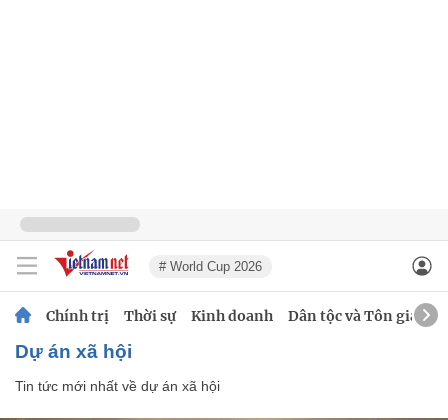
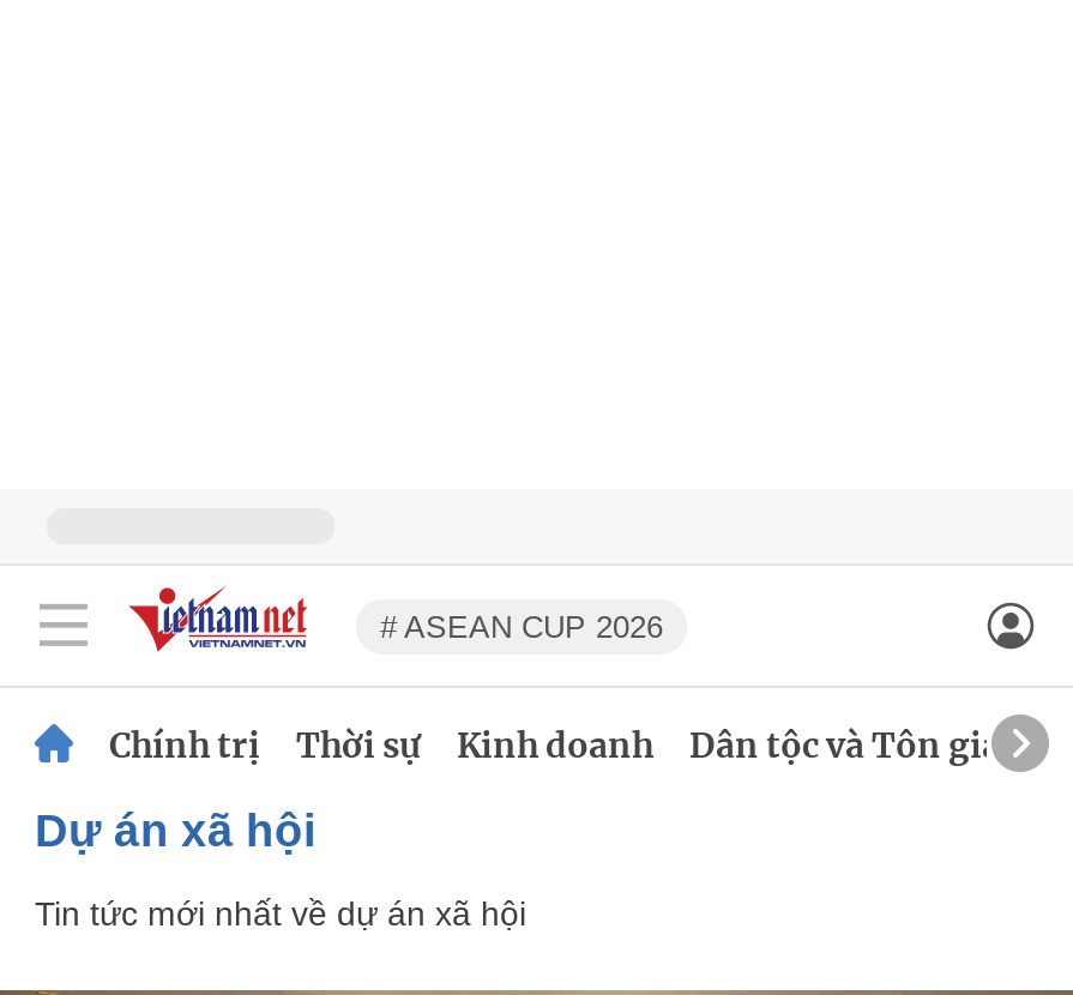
- # World Cup 2026
+ # ASEAN CUP 2026
